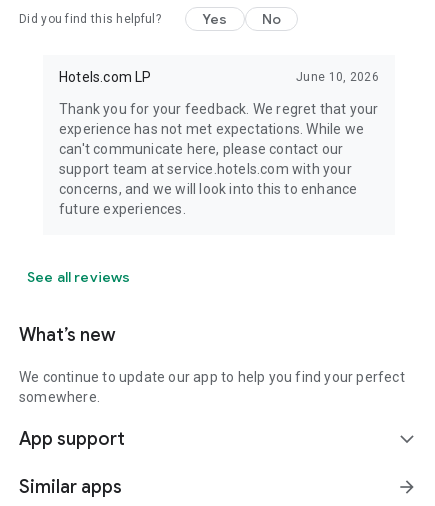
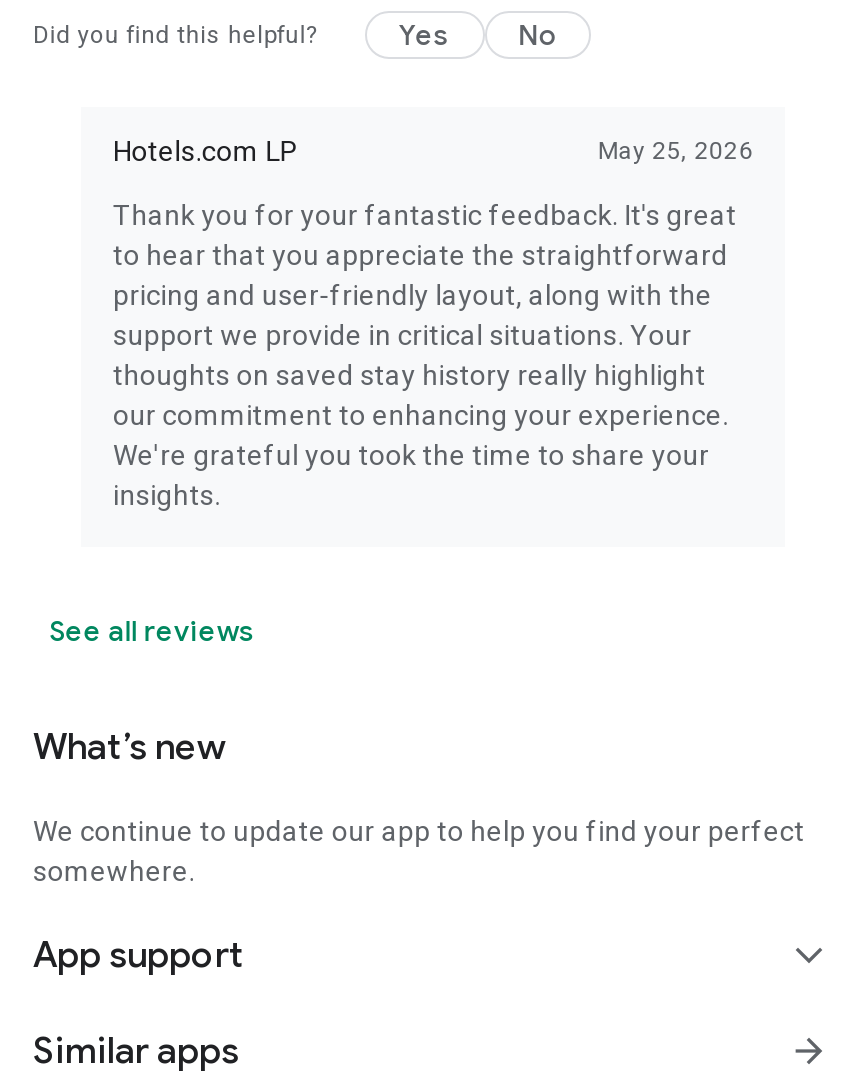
- June 10, 2026
+ May 25, 2026

- Thank you for your feedback. We regret that your
- experience has not met expectations. While we
- can't communicate here, please contact our
- support team at service.hotels.com with your
- concerns, and we will look into this to enhance
- future experiences.
+ Thank you for your fantastic feedback. It's great
+ to hear that you appreciate the straightforward
+ pricing and user-friendly layout, along with the
+ support we provide in critical situations. Your
+ thoughts on saved stay history really highlight
+ our commitment to enhancing your experience.
+ We're grateful you took the time to share your
+ insights.
